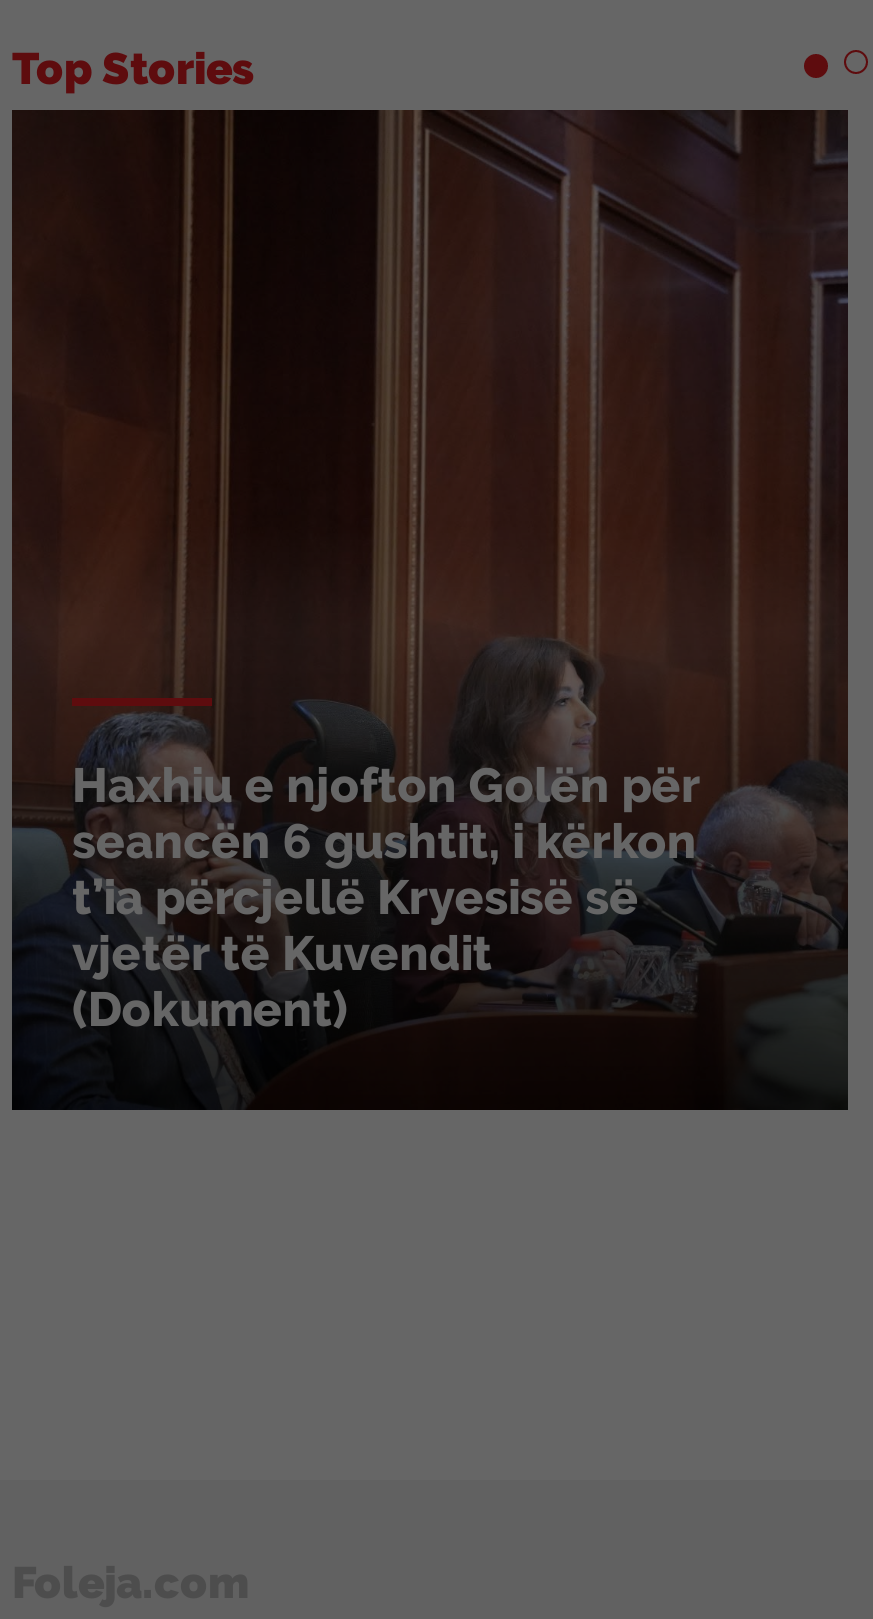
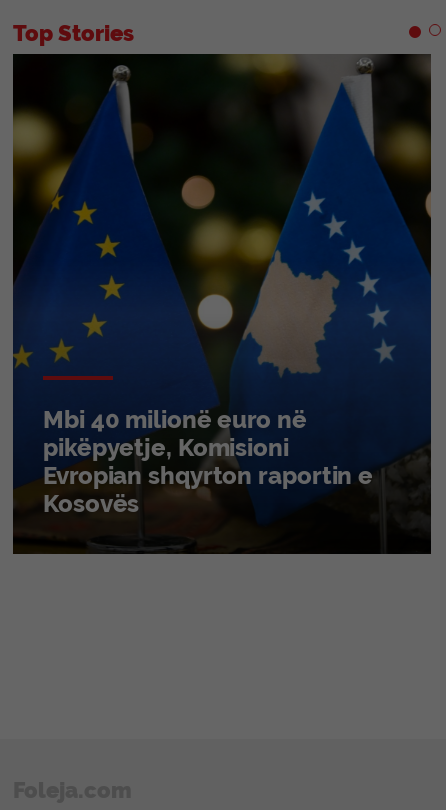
- [image]
- Haxhiu e njofton Golën për
- seancën 6 gushtit, i kërkon
- t’ia përcjellë Kryesisë së
- vjetër të Kuvendit
- (Dokument)
+ [image]
+ Mbi 40 milionë euro në
+ pikëpyetje, Komisioni
+ Evropian shqyrton raportin e
+ Kosovës
